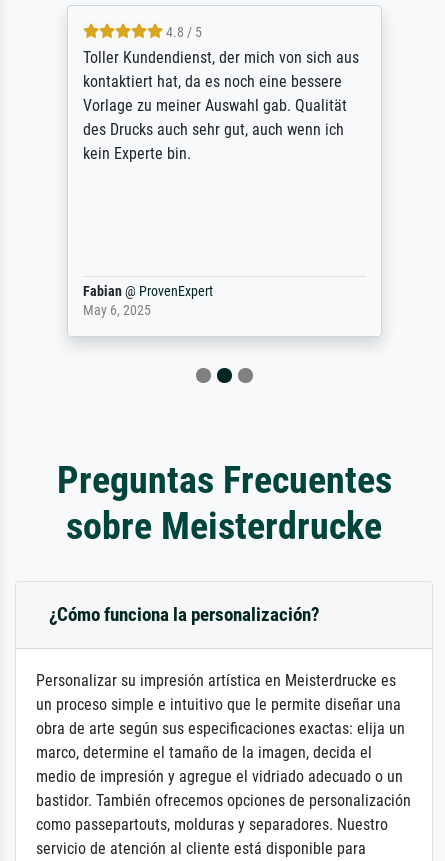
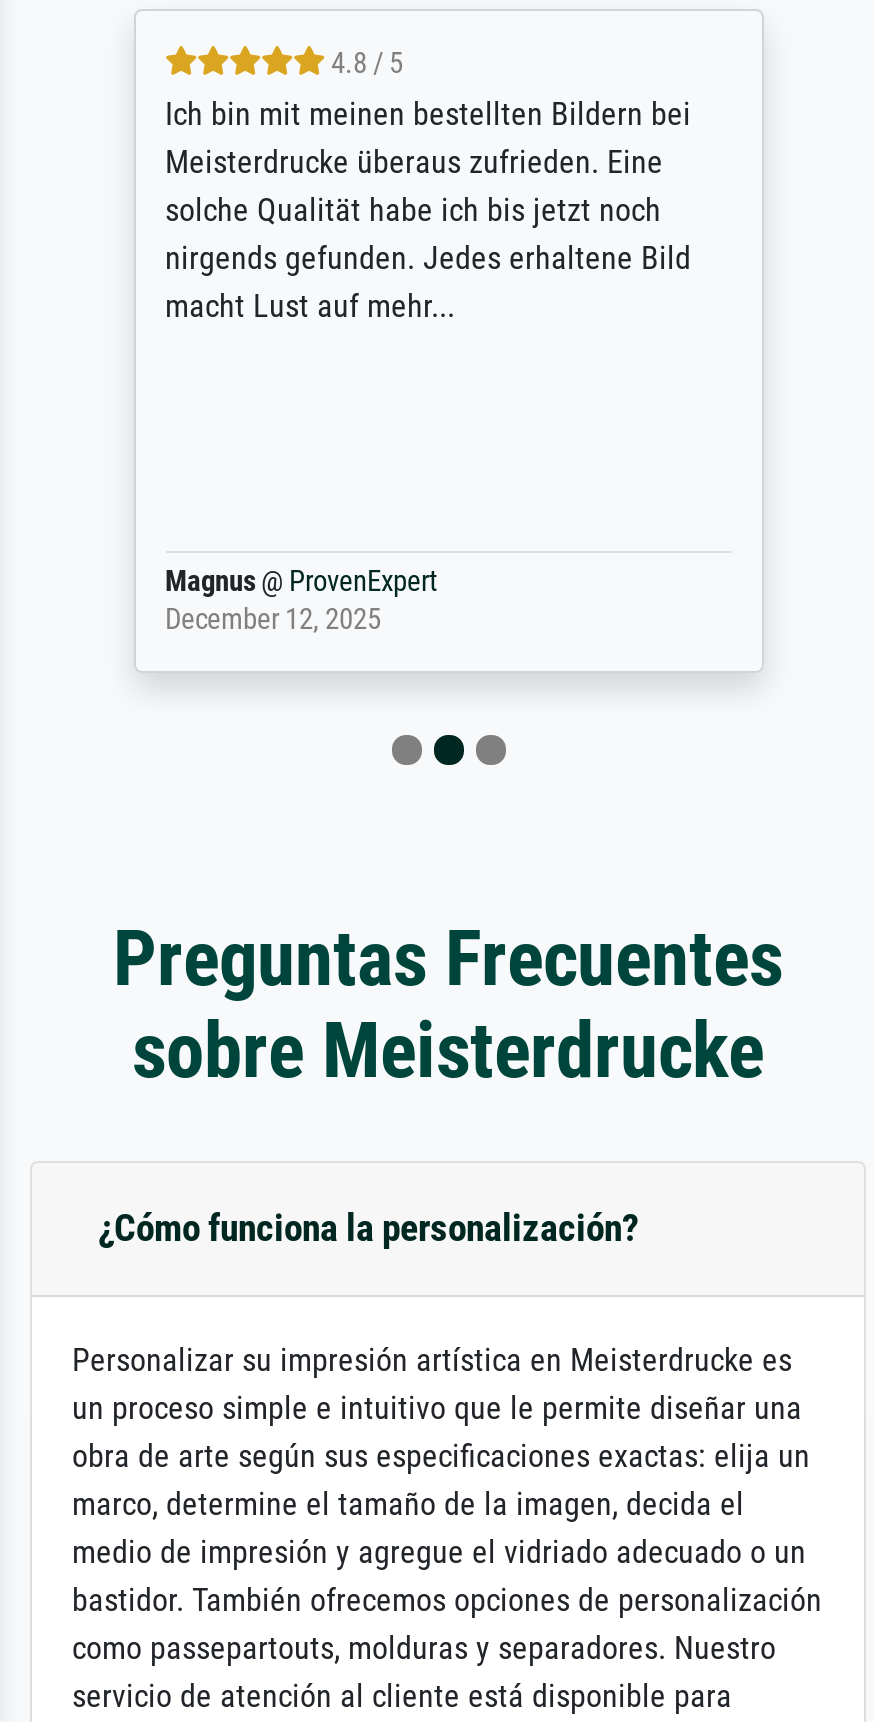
- Toller Kundendienst, der mich von sich aus
- kontaktiert hat, da es noch eine bessere
- Vorlage zu meiner Auswahl gab. Qualität
- des Drucks auch sehr gut, auch wenn ich
- kein Experte bin.
+ Ich bin mit meinen bestellten Bildern bei
+ Meisterdrucke überaus zufrieden. Eine
+ solche Qualität habe ich bis jetzt noch
+ nirgends gefunden. Jedes erhaltene Bild
+ macht Lust auf mehr...

- Fabian @ ProvenExpert
- May 6, 2025
+ Magnus @ ProvenExpert
+ December 12, 2025
